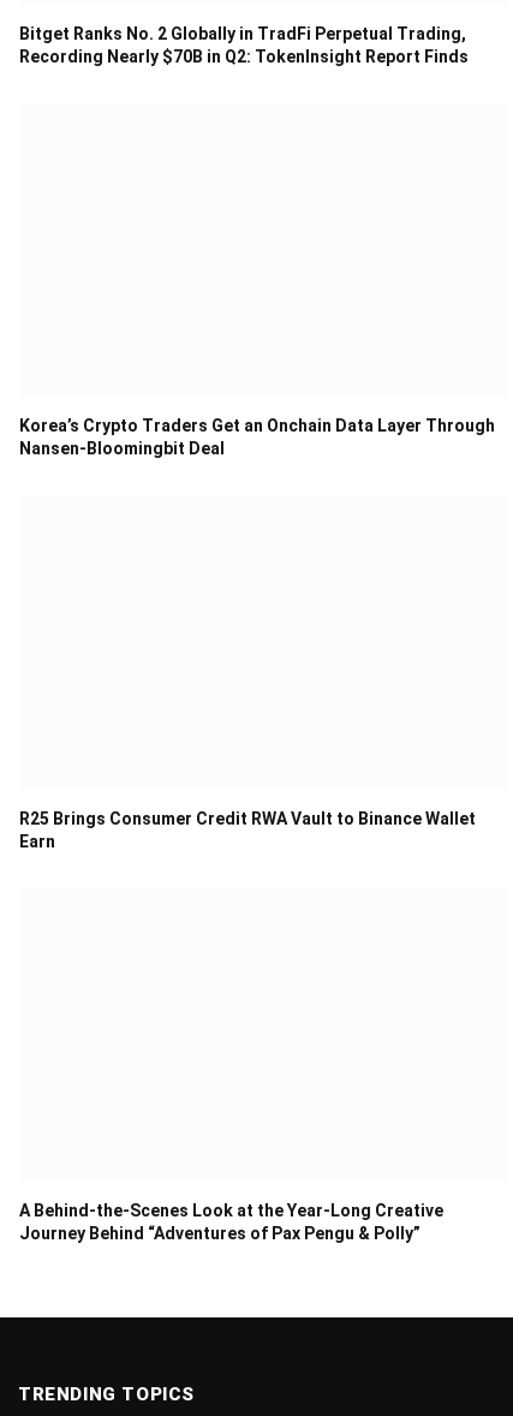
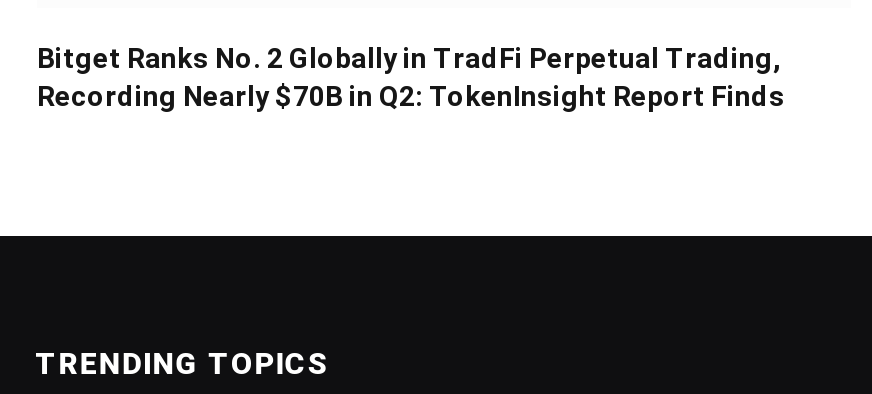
- Korea’s Crypto Traders Get an Onchain Data Layer Through
- Nansen-Bloomingbit Deal

- R25 Brings Consumer Credit RWA Vault to Binance Wallet
- Earn

- A Behind-the-Scenes Look at the Year-Long Creative
- Journey Behind “Adventures of Pax Pengu & Polly”
